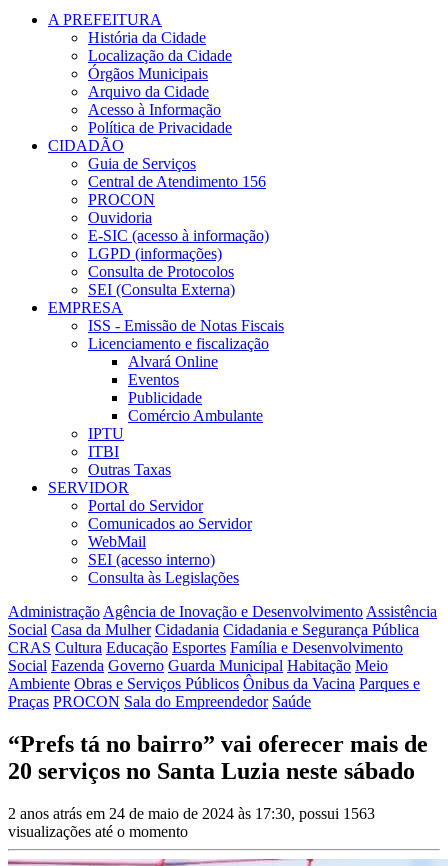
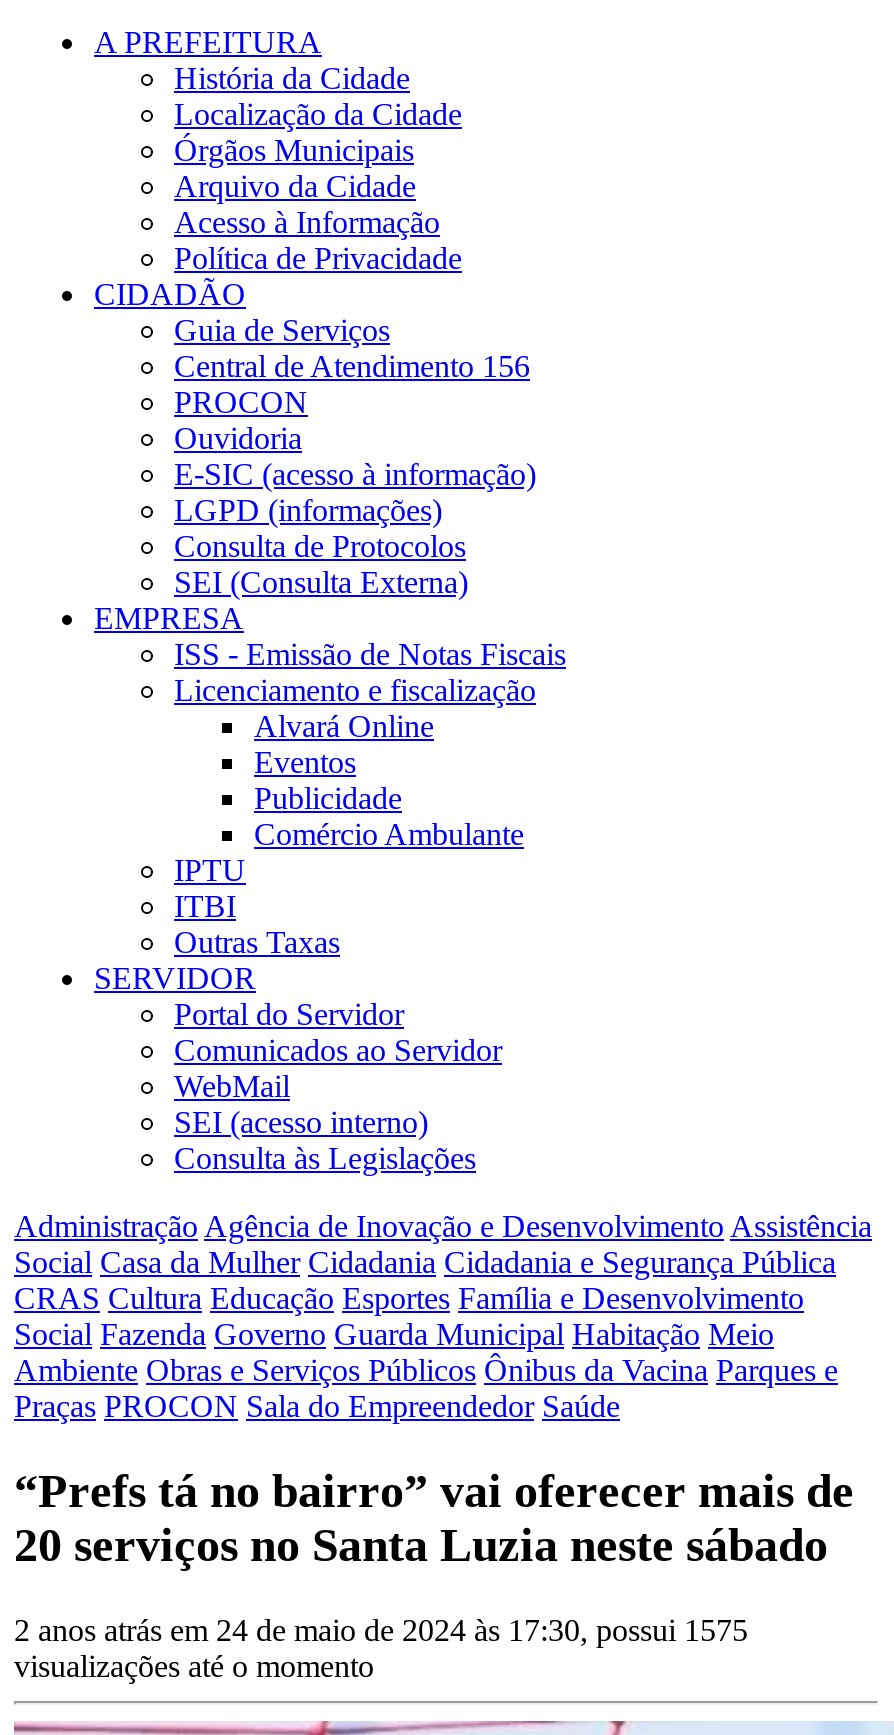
- 2 anos atrás em 24 de maio de 2024 às 17:30, possui 1563
+ 2 anos atrás em 24 de maio de 2024 às 17:30, possui 1575
